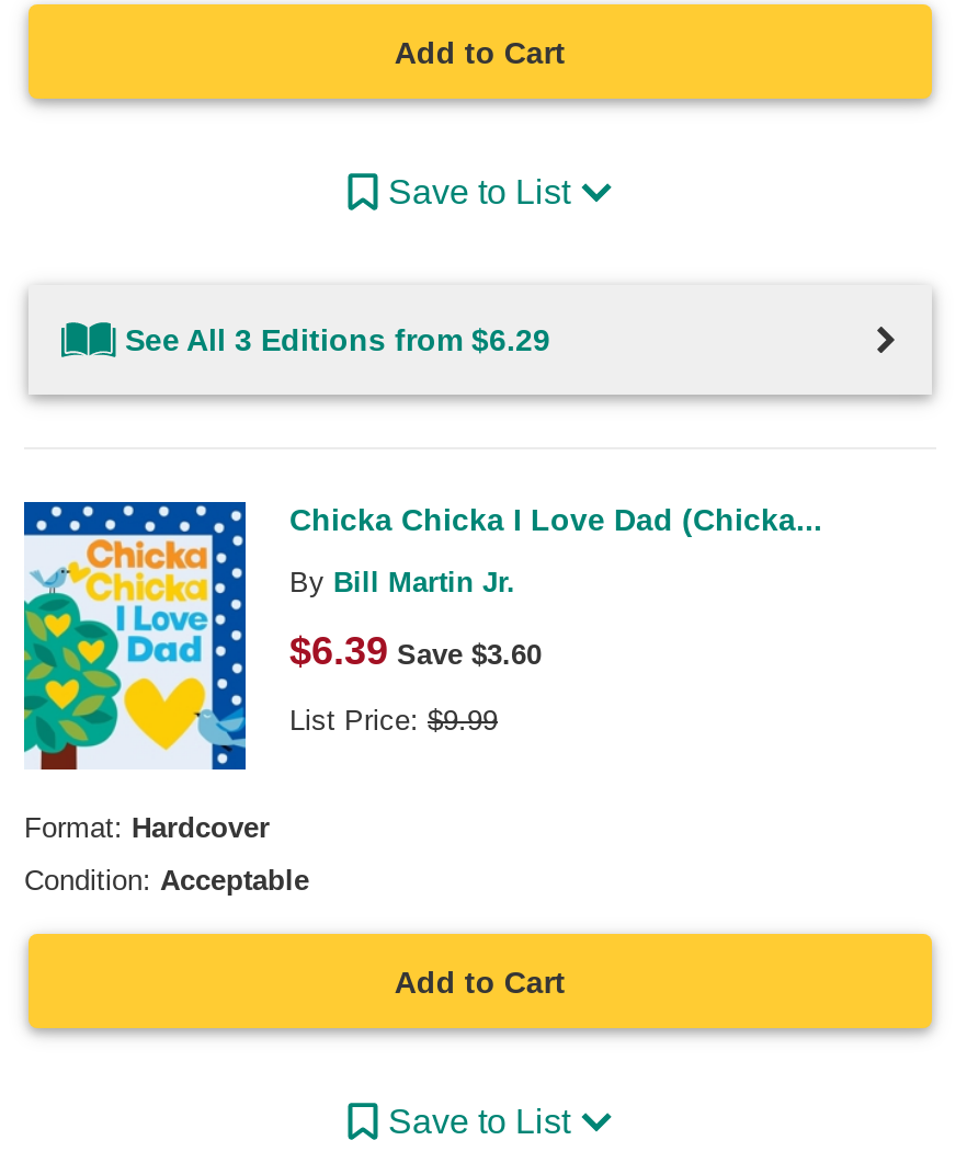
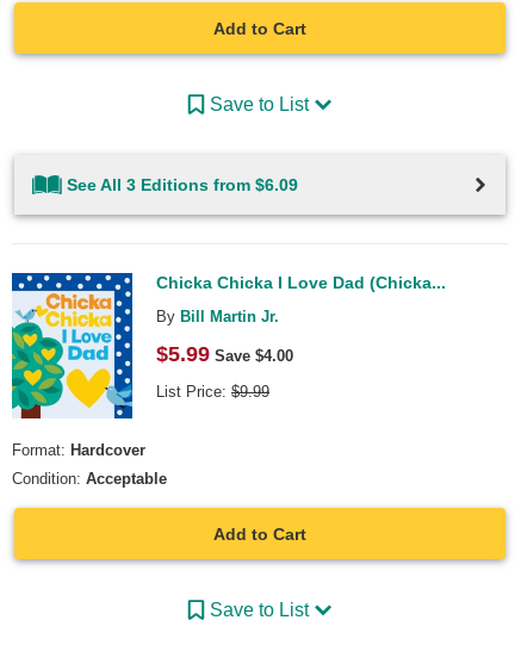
- See All 3 Editions from $6.29
+ See All 3 Editions from $6.09

- $6.39 Save $3.60
+ $5.99 Save $4.00
